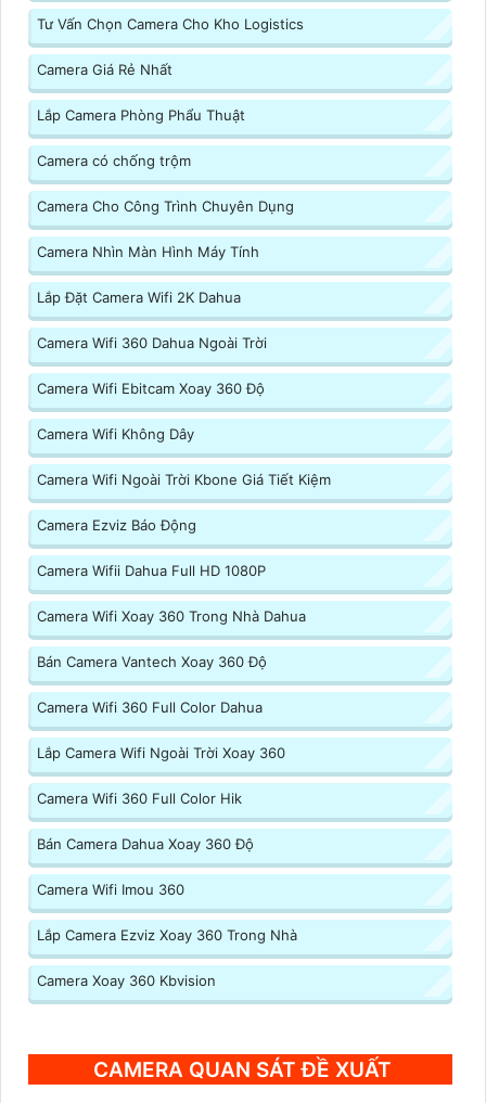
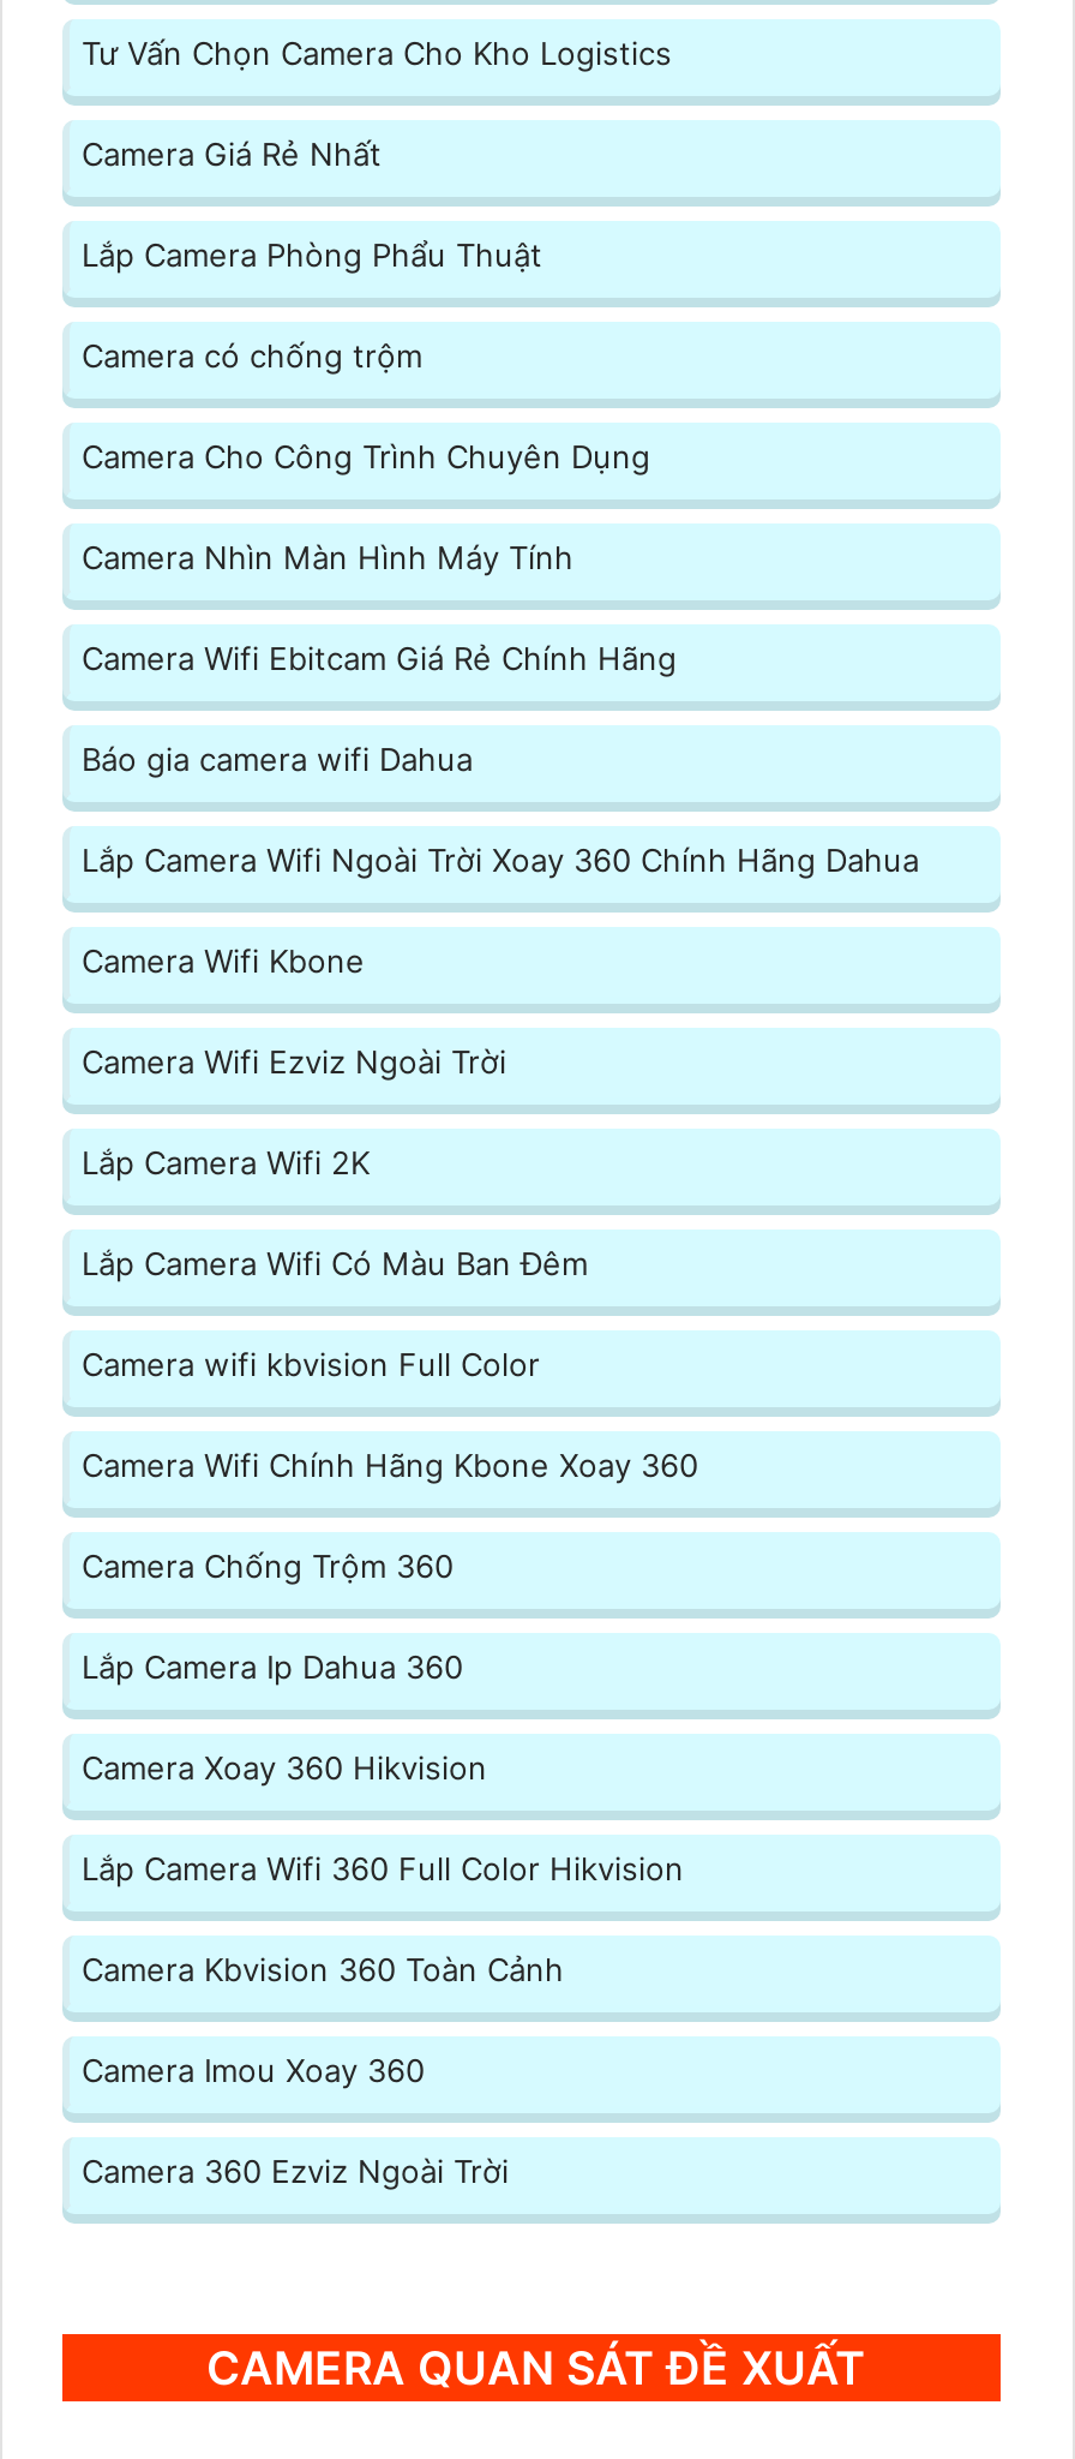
- Lắp Đặt Camera Wifi 2K Dahua
+ Camera Wifi Ebitcam Giá Rẻ Chính Hãng

- Camera Wifi 360 Dahua Ngoài Trời
+ Báo gia camera wifi Dahua

- Camera Wifi Ebitcam Xoay 360 Độ
+ Lắp Camera Wifi Ngoài Trời Xoay 360 Chính Hãng Dahua

- Camera Wifi Không Dây
+ Camera Wifi Kbone

- Camera Wifi Ngoài Trời Kbone Giá Tiết Kiệm
+ Camera Wifi Ezviz Ngoài Trời

- Camera Ezviz Báo Động
+ Lắp Camera Wifi 2K

- Camera Wifii Dahua Full HD 1080P
+ Lắp Camera Wifi Có Màu Ban Đêm

- Camera Wifi Xoay 360 Trong Nhà Dahua
+ Camera wifi kbvision Full Color

- Bán Camera Vantech Xoay 360 Độ
+ Camera Wifi Chính Hãng Kbone Xoay 360

- Camera Wifi 360 Full Color Dahua
+ Camera Chống Trộm 360

- Lắp Camera Wifi Ngoài Trời Xoay 360
+ Lắp Camera Ip Dahua 360

- Camera Wifi 360 Full Color Hik
+ Camera Xoay 360 Hikvision

- Bán Camera Dahua Xoay 360 Độ
+ Lắp Camera Wifi 360 Full Color Hikvision

- Camera Wifi Imou 360
+ Camera Kbvision 360 Toàn Cảnh

- Lắp Camera Ezviz Xoay 360 Trong Nhà
+ Camera Imou Xoay 360

- Camera Xoay 360 Kbvision
+ Camera 360 Ezviz Ngoài Trời
